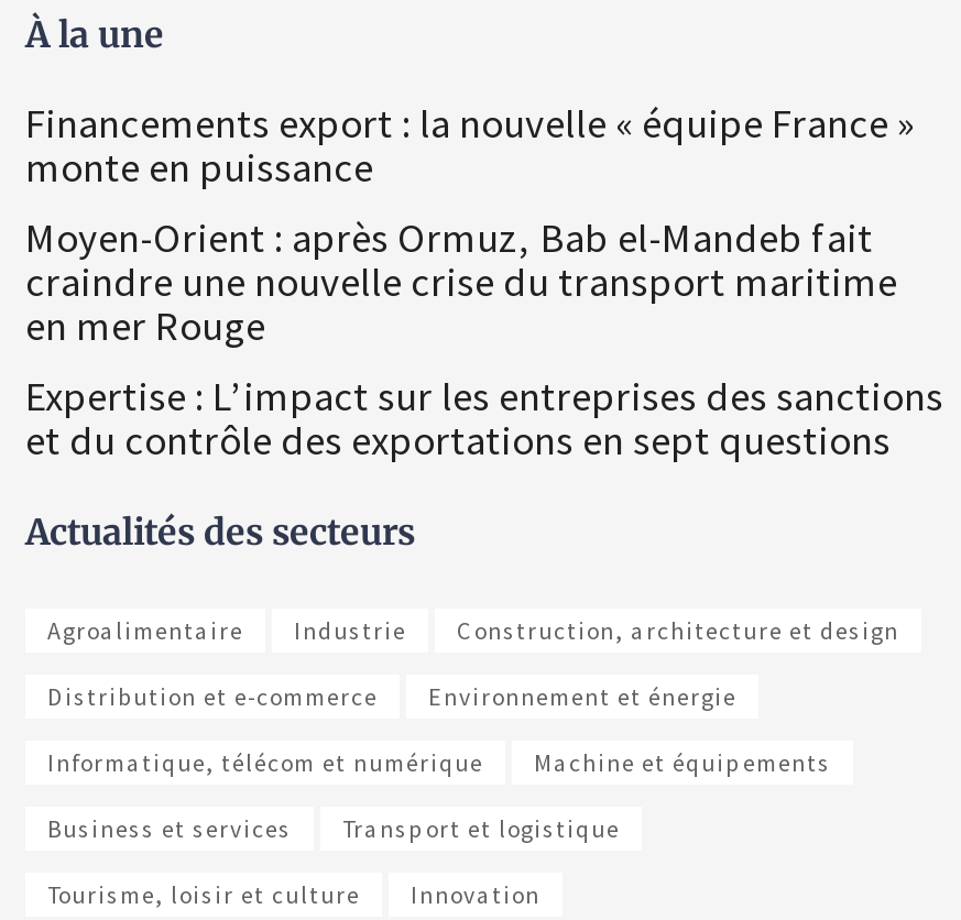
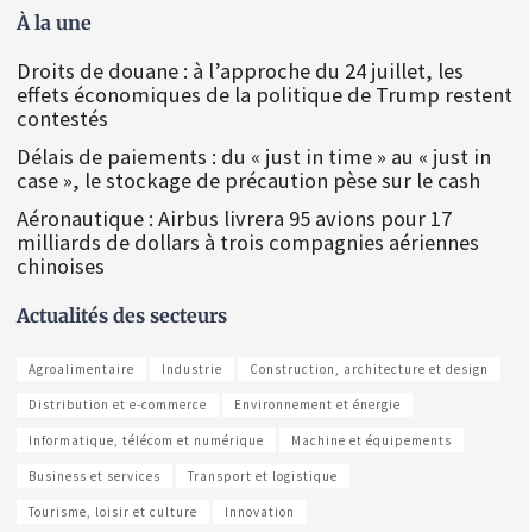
- Financements export : la nouvelle « équipe France »
- monte en puissance
- Moyen-Orient : après Ormuz, Bab el-Mandeb fait
- craindre une nouvelle crise du transport maritime
- en mer Rouge
- Expertise : L’impact sur les entreprises des sanctions
- et du contrôle des exportations en sept questions
+ Droits de douane : à l’approche du 24 juillet, les
+ effets économiques de la politique de Trump restent
+ contestés
+ Délais de paiements : du « just in time » au « just in
+ case », le stockage de précaution pèse sur le cash
+ Aéronautique : Airbus livrera 95 avions pour 17
+ milliards de dollars à trois compagnies aériennes
+ chinoises
